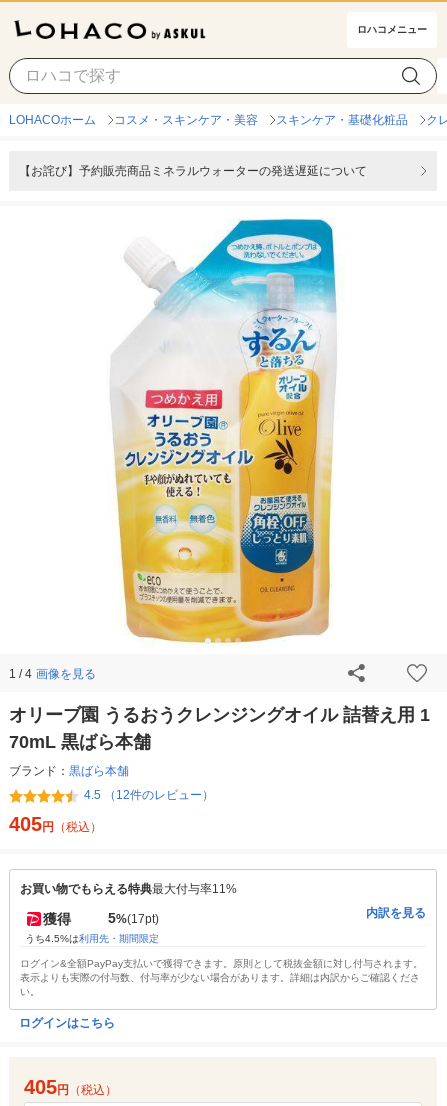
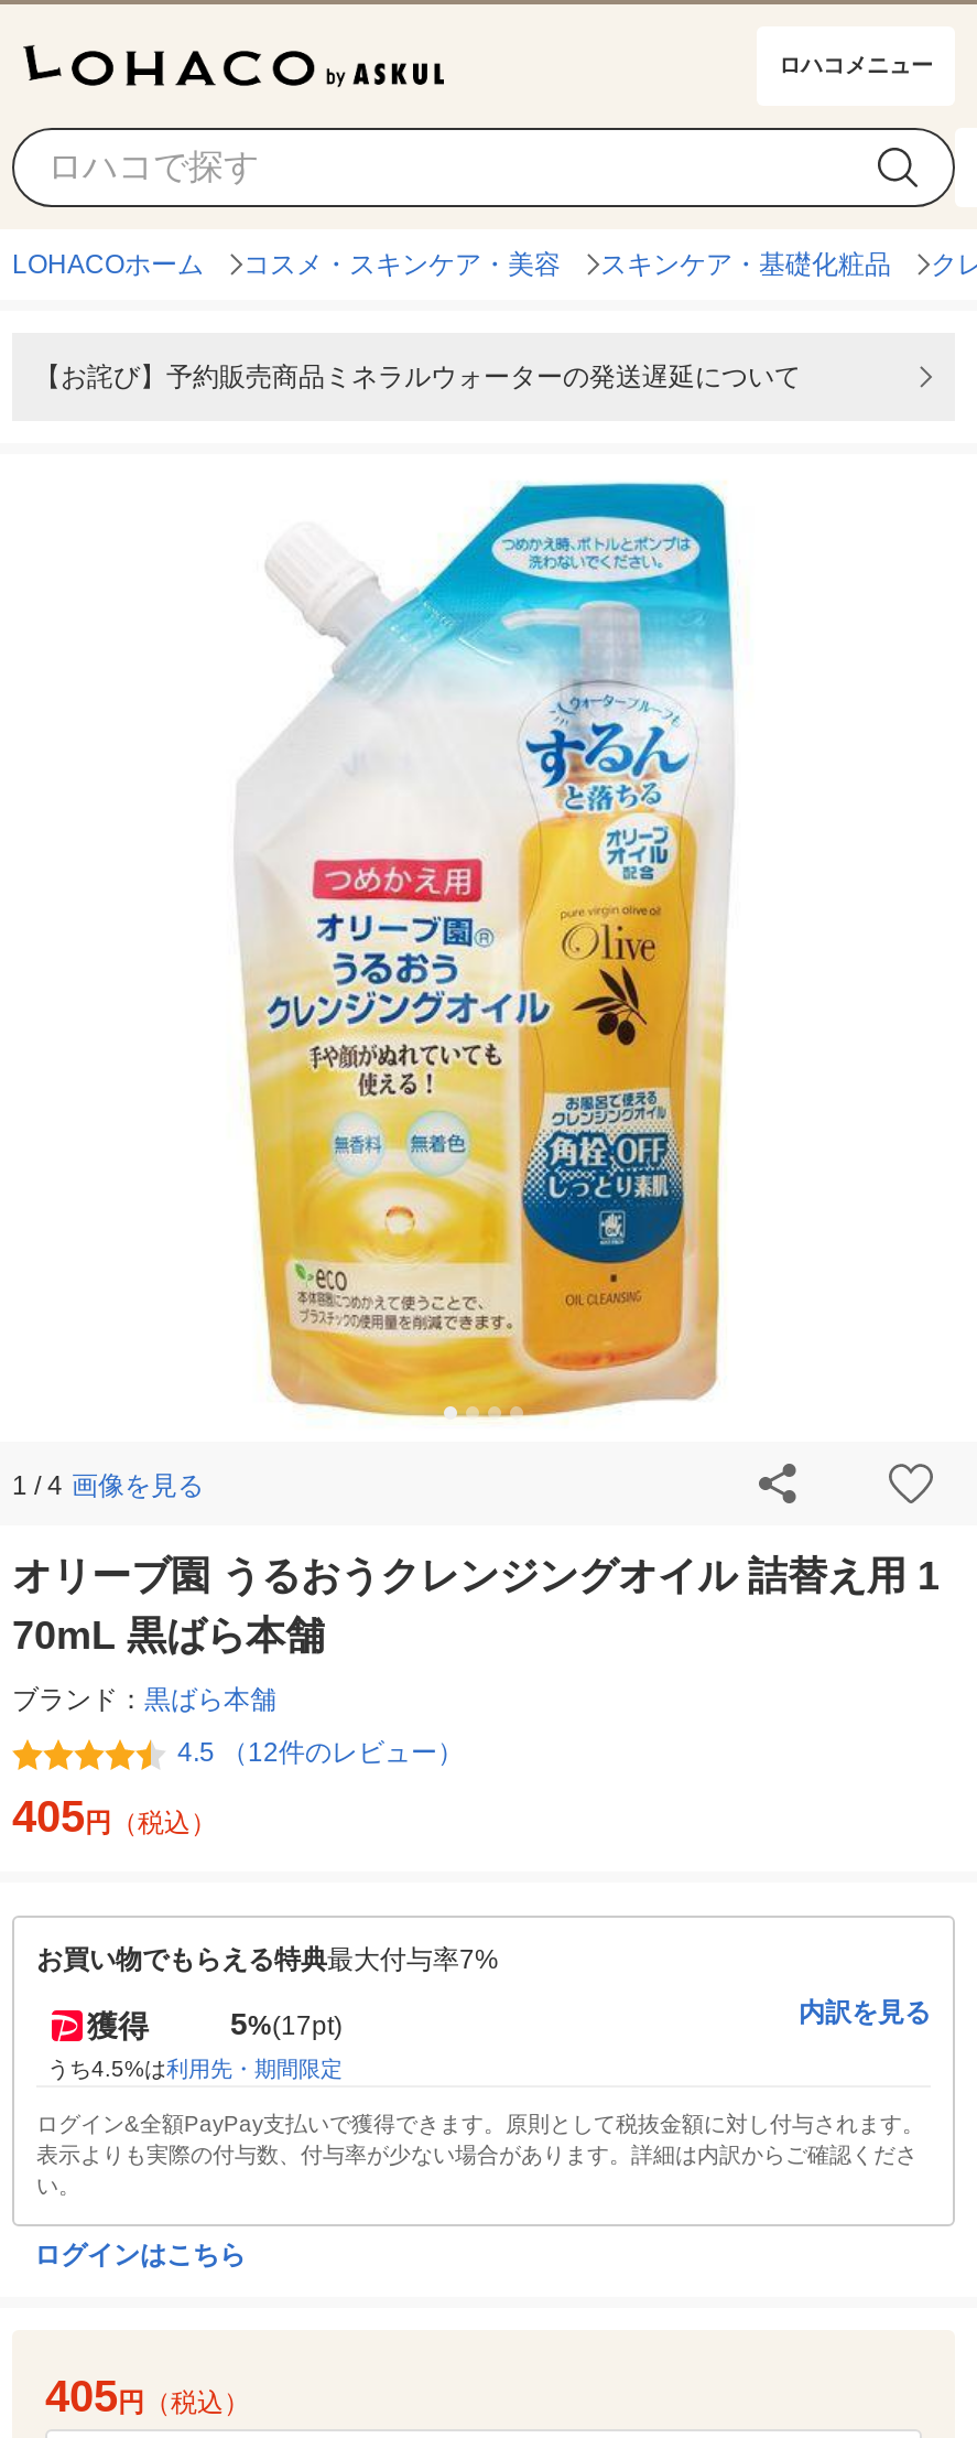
- お買い物でもらえる特典最大付与率11%
+ お買い物でもらえる特典最大付与率7%
